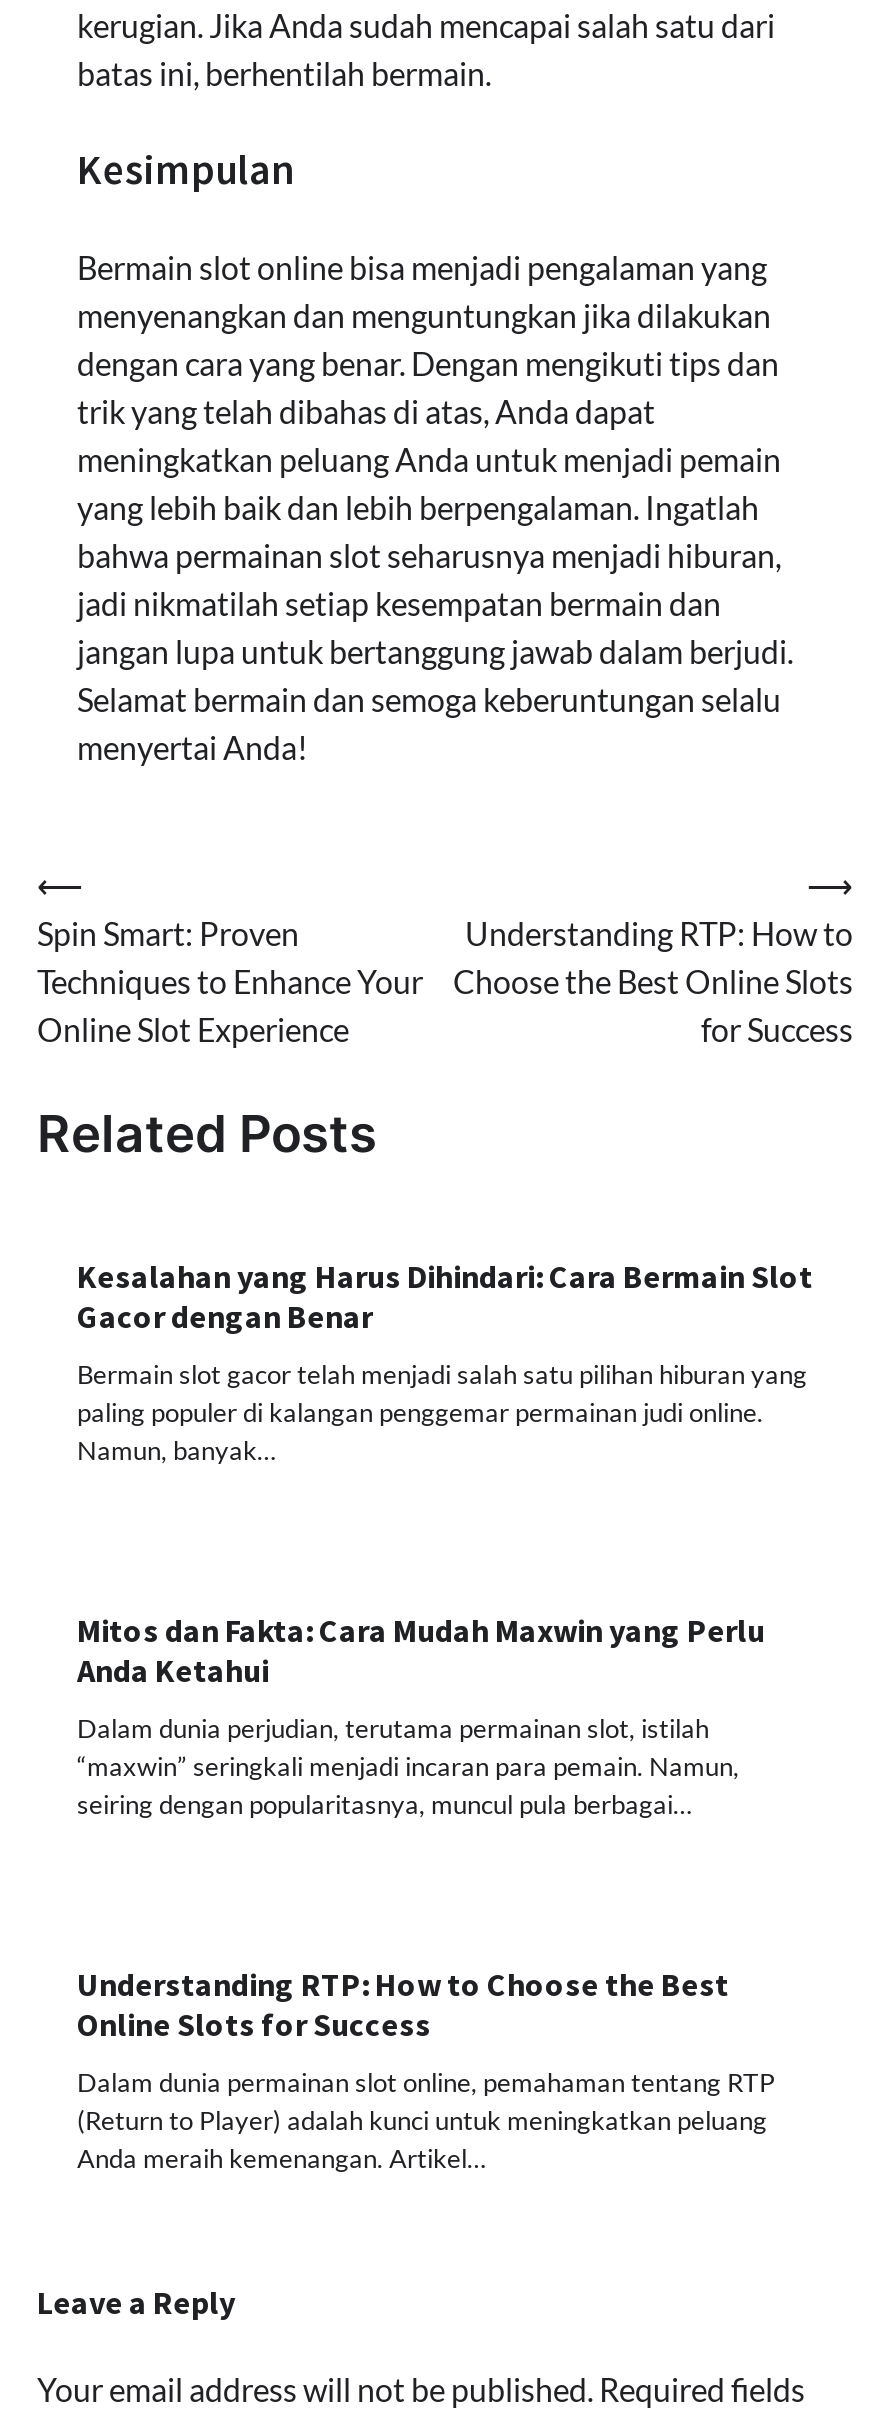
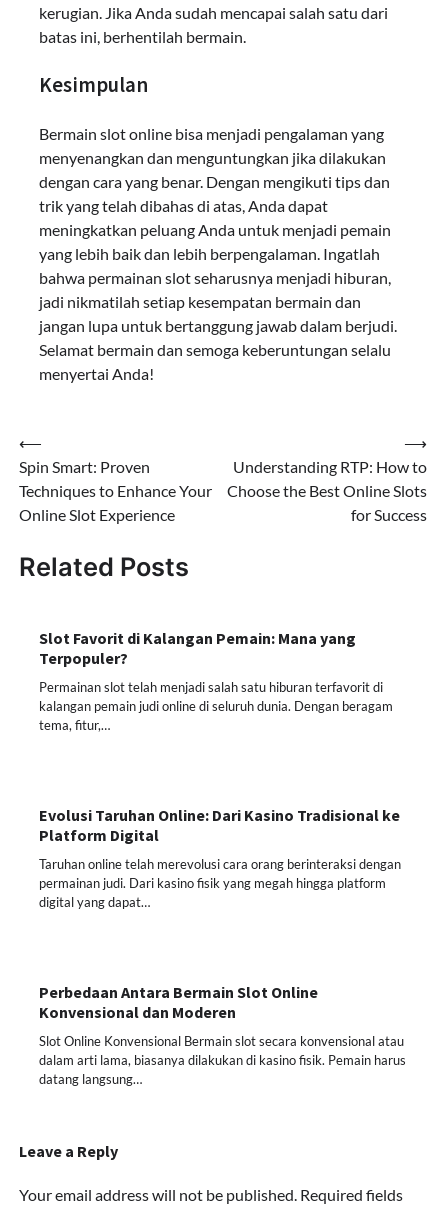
- Kesalahan yang Harus Dihindari: Cara Bermain Slot
- Gacor dengan Benar
+ Slot Favorit di Kalangan Pemain: Mana yang
+ Terpopuler?

- Bermain slot gacor telah menjadi salah satu pilihan hiburan yang
- paling populer di kalangan penggemar permainan judi online.
- Namun, banyak…
+ Permainan slot telah menjadi salah satu hiburan terfavorit di
+ kalangan pemain judi online di seluruh dunia. Dengan beragam
+ tema, fitur,…

- Mitos dan Fakta: Cara Mudah Maxwin yang Perlu
- Anda Ketahui
+ Evolusi Taruhan Online: Dari Kasino Tradisional ke
+ Platform Digital

- Dalam dunia perjudian, terutama permainan slot, istilah
- “maxwin” seringkali menjadi incaran para pemain. Namun,
- seiring dengan popularitasnya, muncul pula berbagai…
+ Taruhan online telah merevolusi cara orang berinteraksi dengan
+ permainan judi. Dari kasino fisik yang megah hingga platform
+ digital yang dapat…

- Understanding RTP: How to Choose the Best
- Online Slots for Success
+ Perbedaan Antara Bermain Slot Online
+ Konvensional dan Moderen

- Dalam dunia permainan slot online, pemahaman tentang RTP
- (Return to Player) adalah kunci untuk meningkatkan peluang
- Anda meraih kemenangan. Artikel…
+ Slot Online Konvensional Bermain slot secara konvensional atau
+ dalam arti lama, biasanya dilakukan di kasino fisik. Pemain harus
+ datang langsung…
